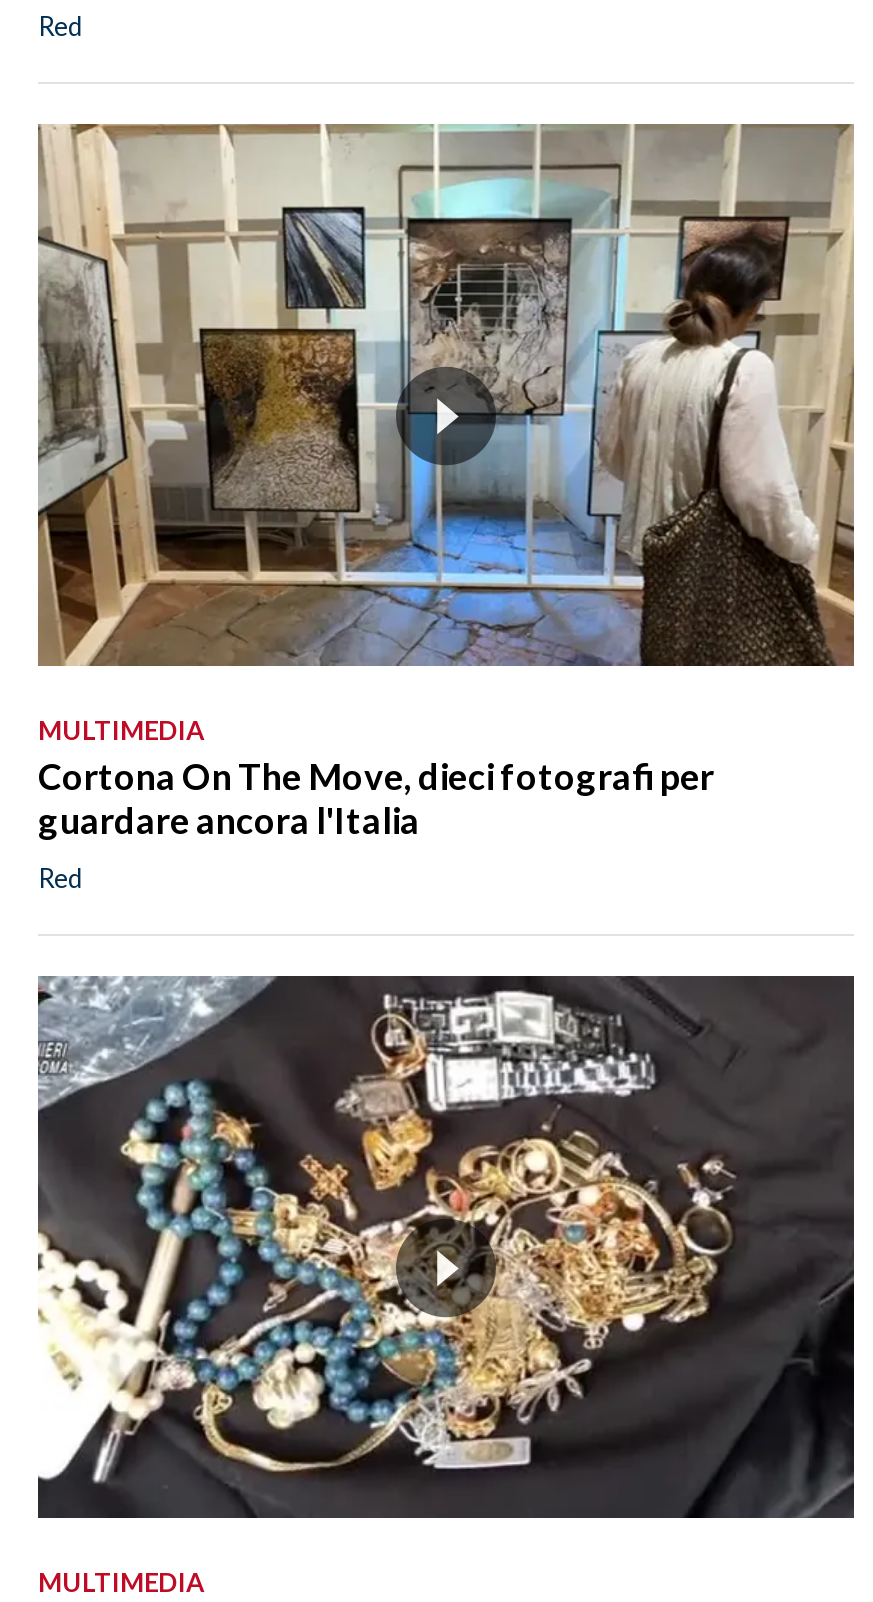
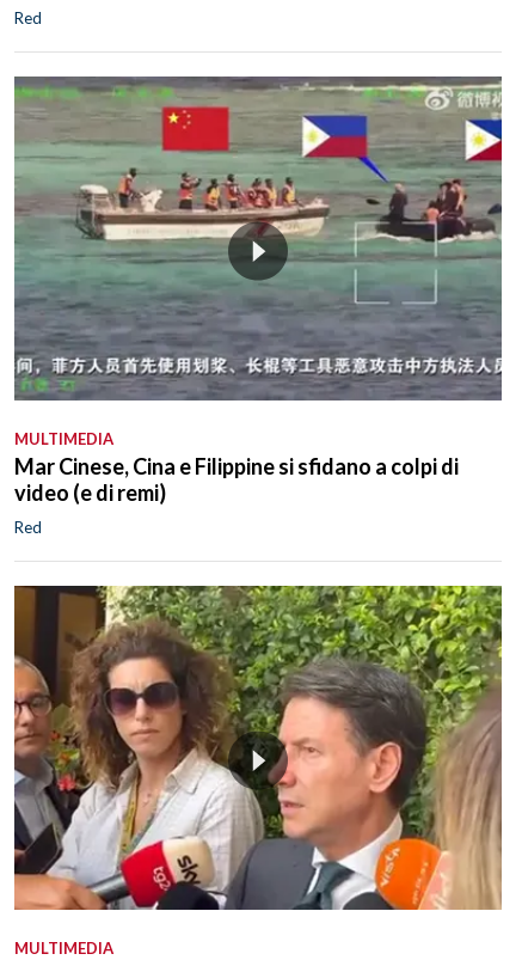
- [image]
+ [image]

- Cortona On The Move, dieci fotografi per
- guardare ancora l'Italia
+ Mar Cinese, Cina e Filippine si sfidano a colpi di
+ video (e di remi)

- [image]
+ [image]
